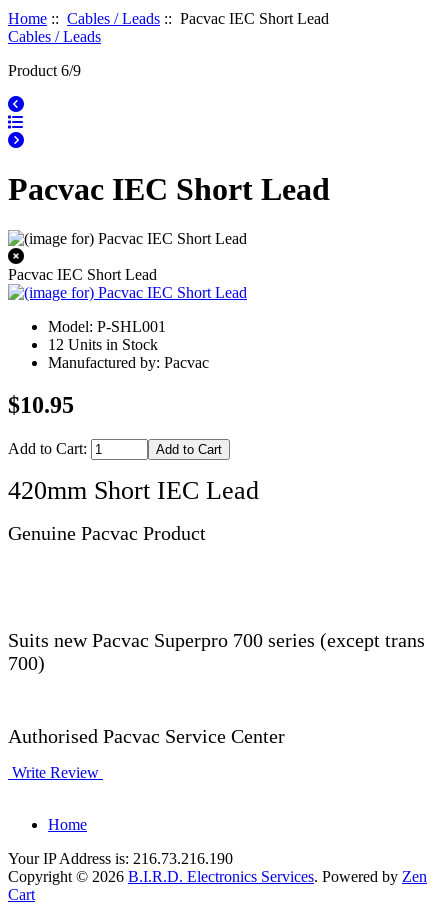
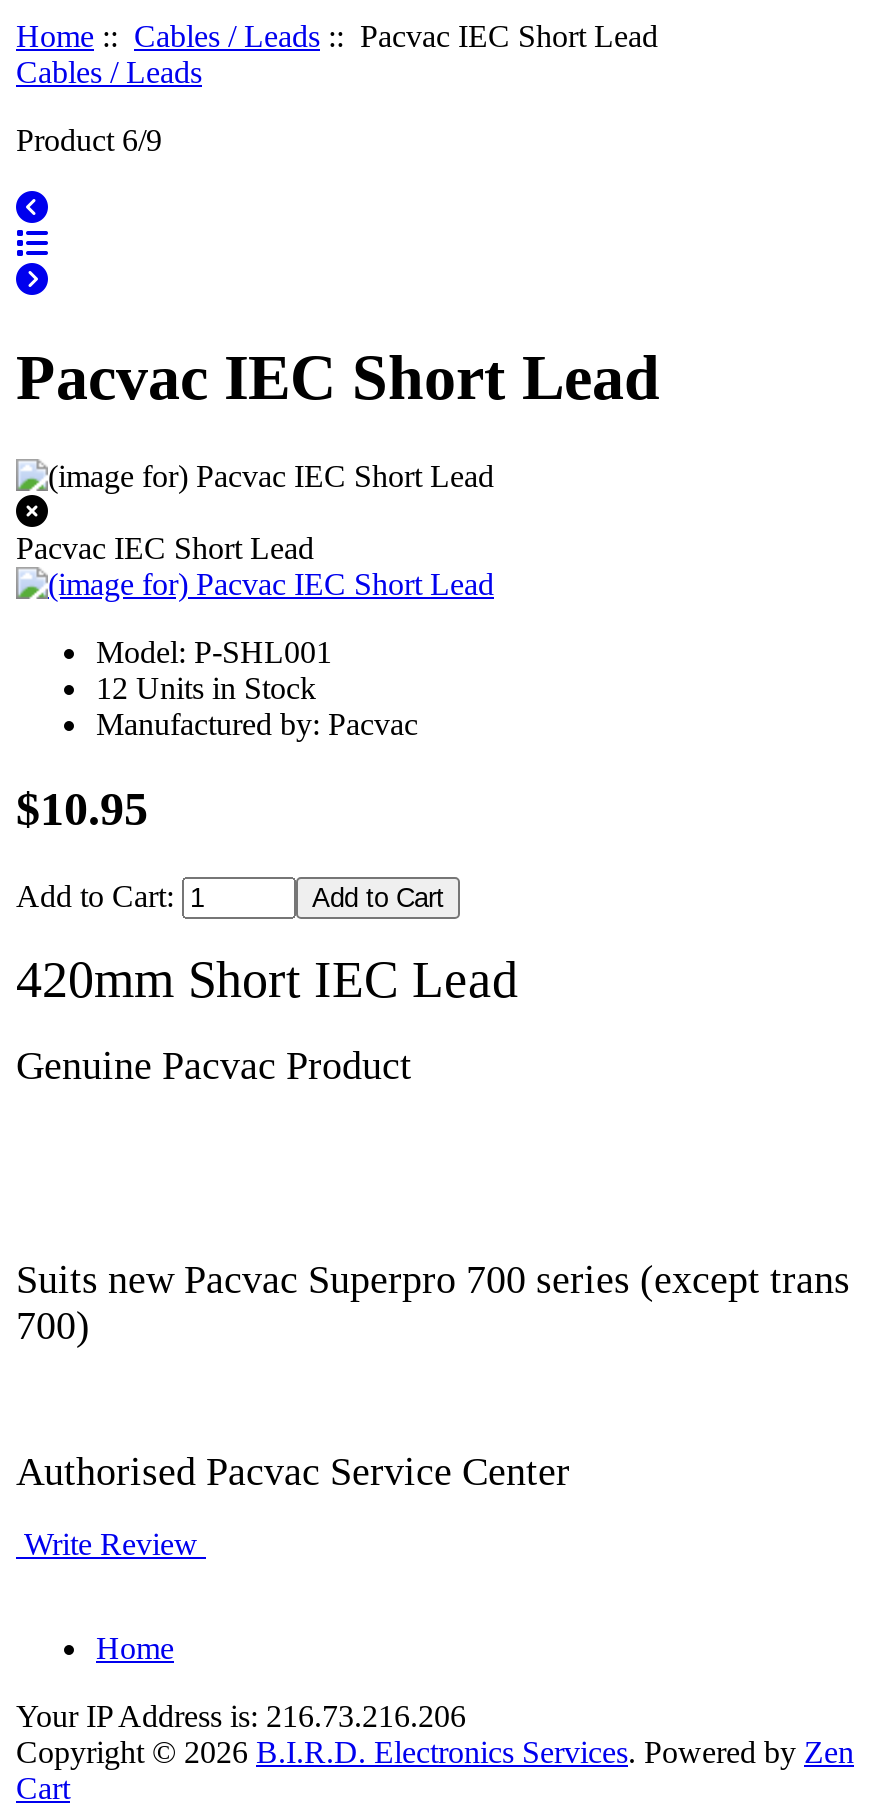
- Your IP Address is: 216.73.216.190
+ Your IP Address is: 216.73.216.206
